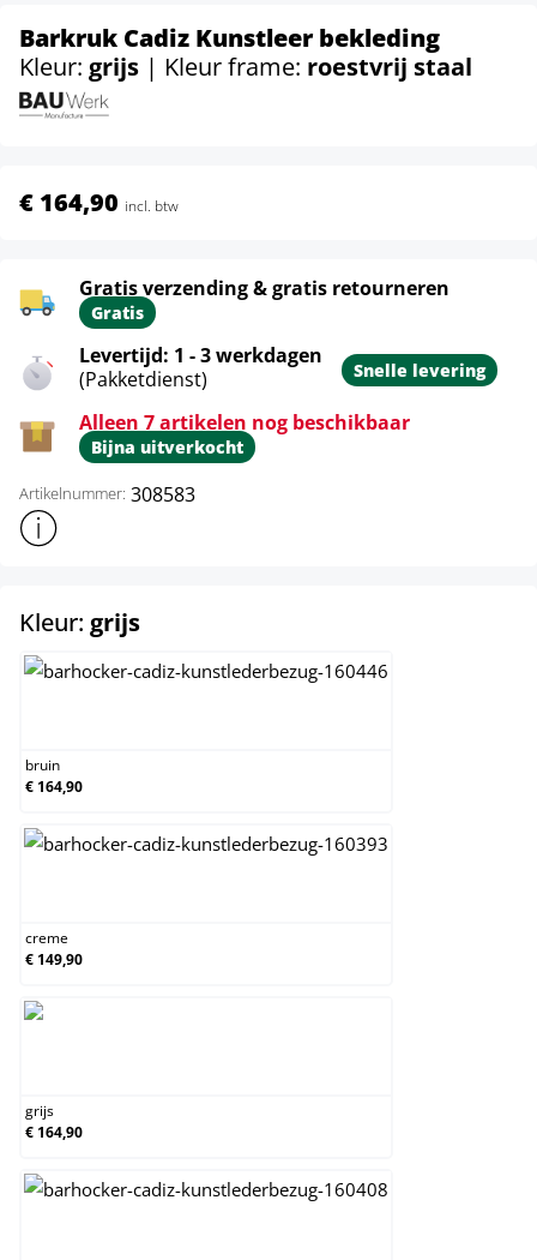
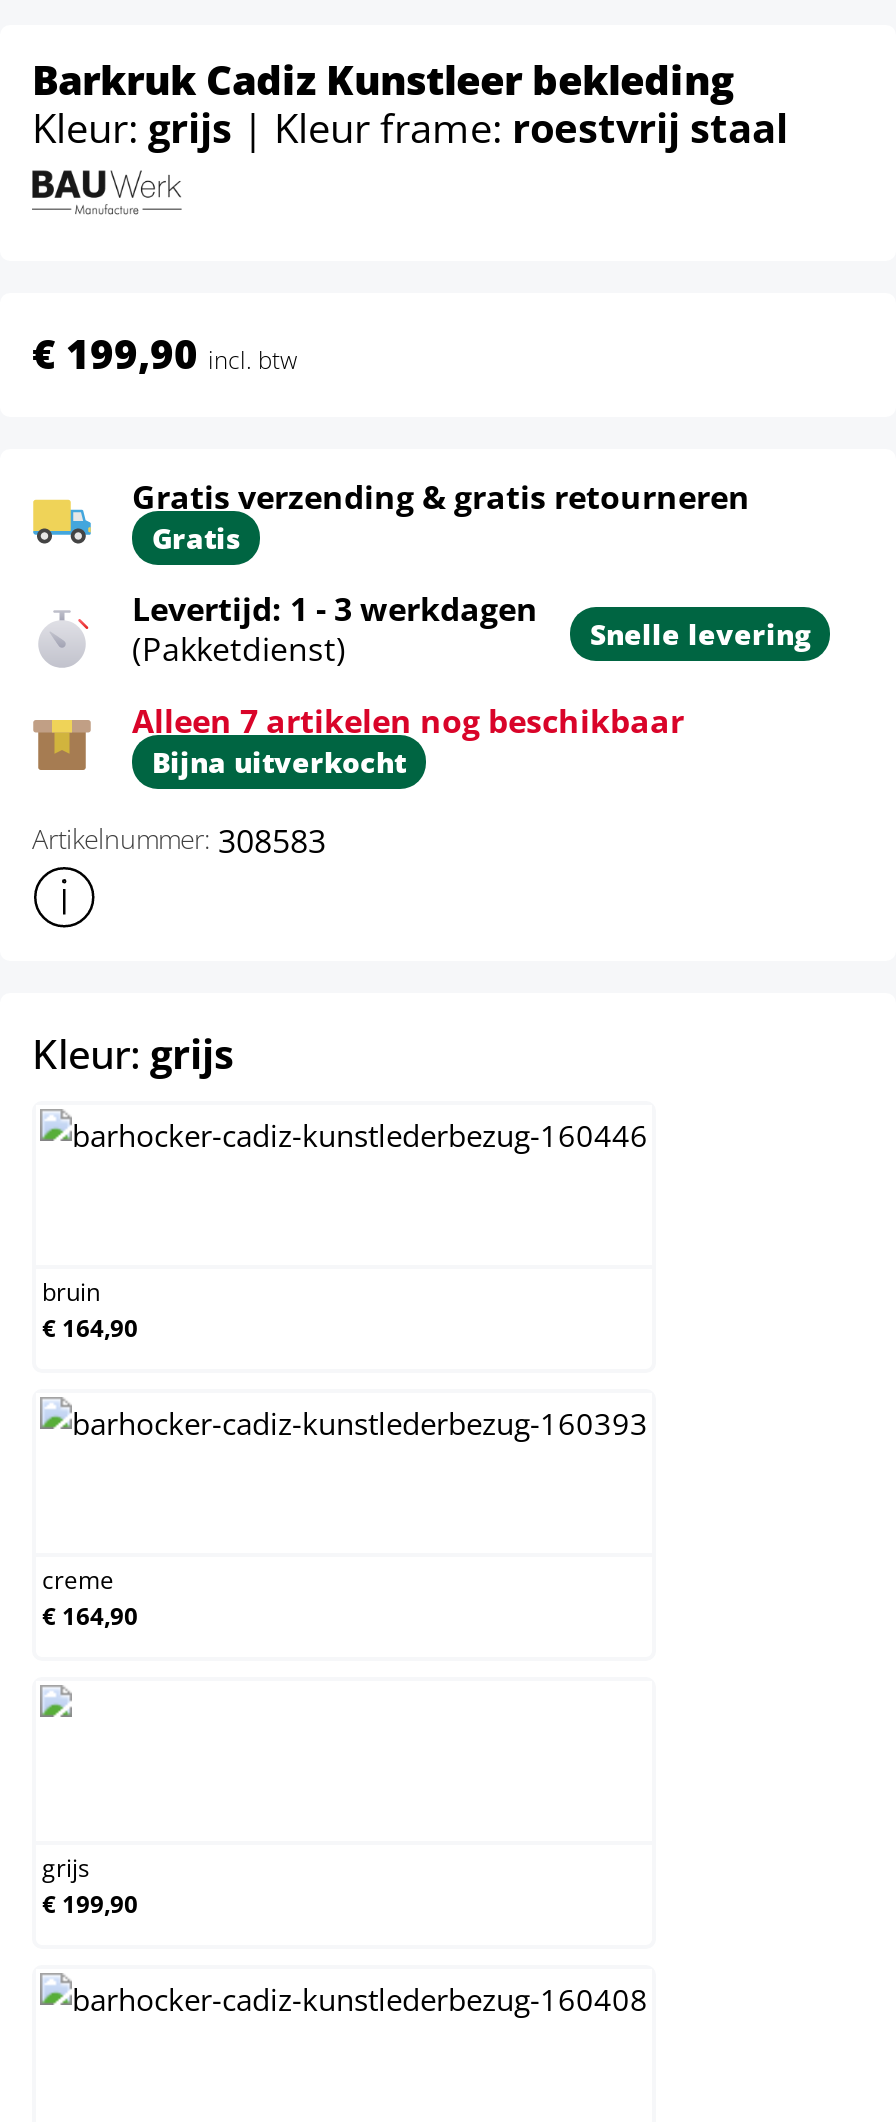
- € 164,90 incl. btw
+ € 199,90 incl. btw

- € 149,90
+ € 164,90

- € 164,90
+ € 199,90
